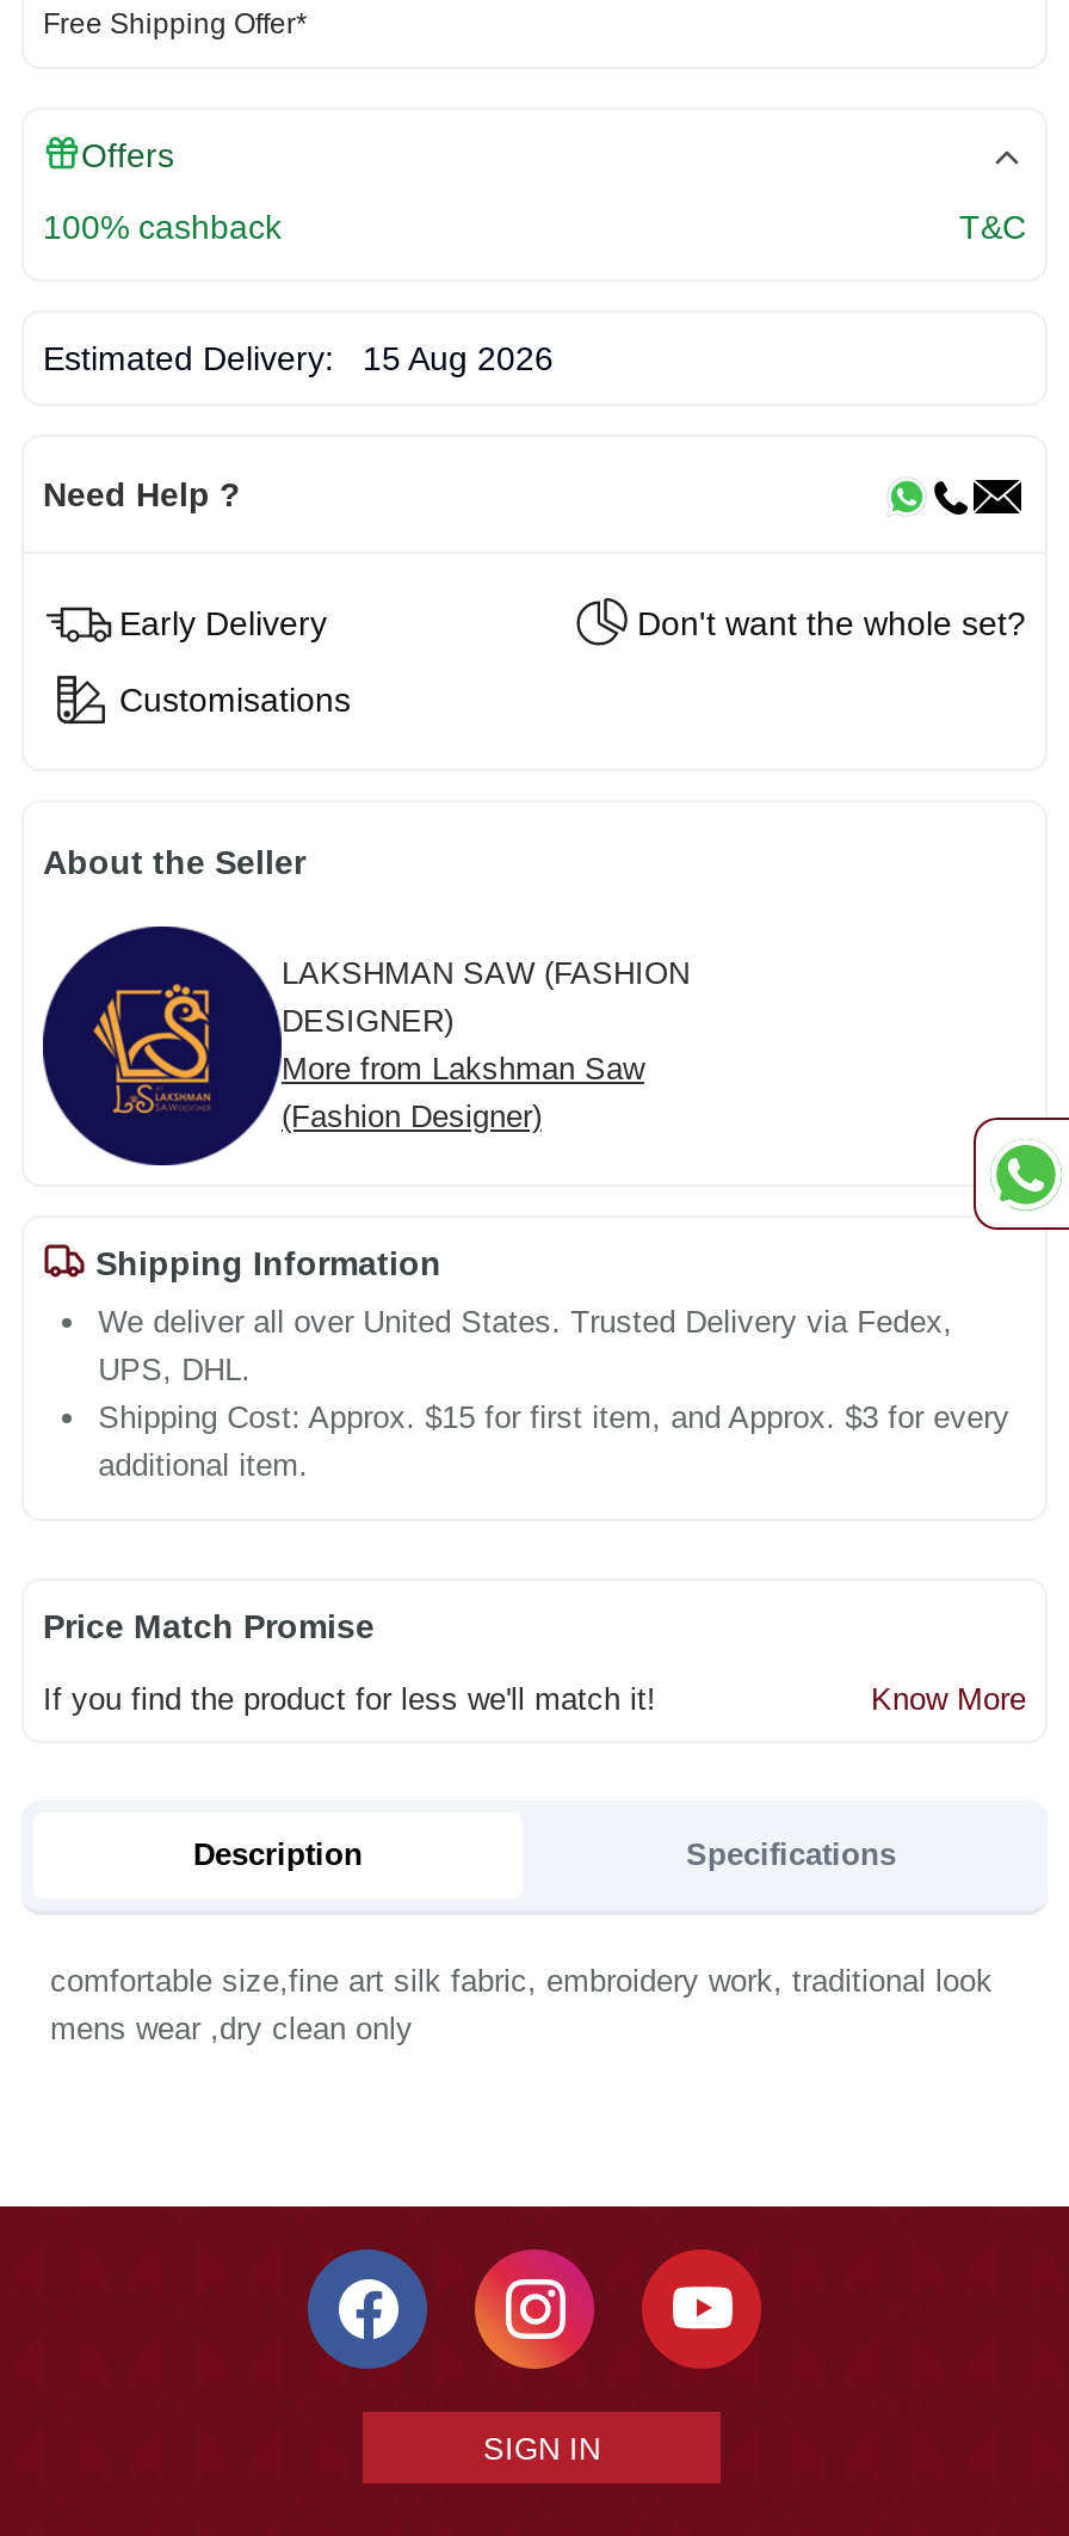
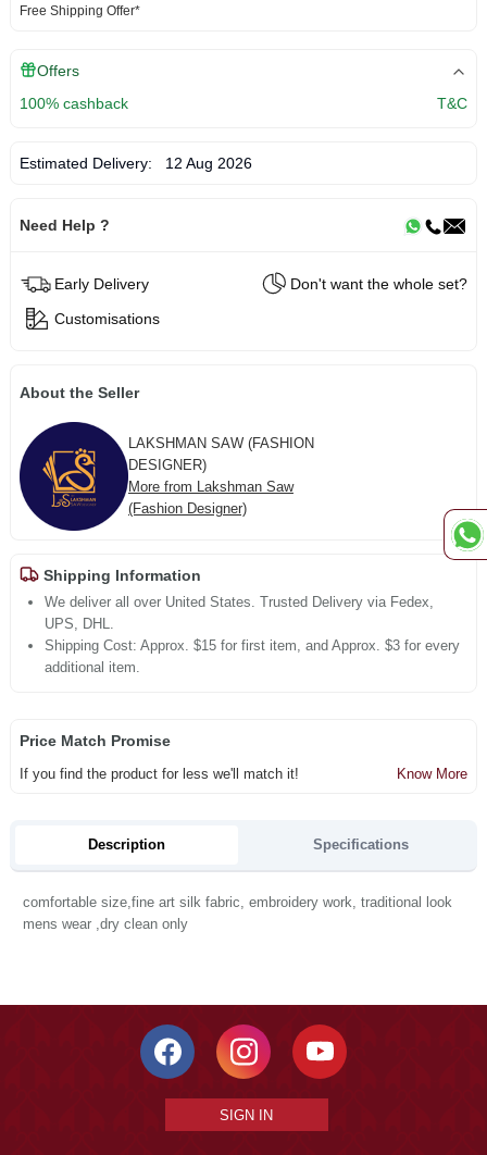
- Estimated Delivery: 15 Aug 2026
+ Estimated Delivery: 12 Aug 2026
